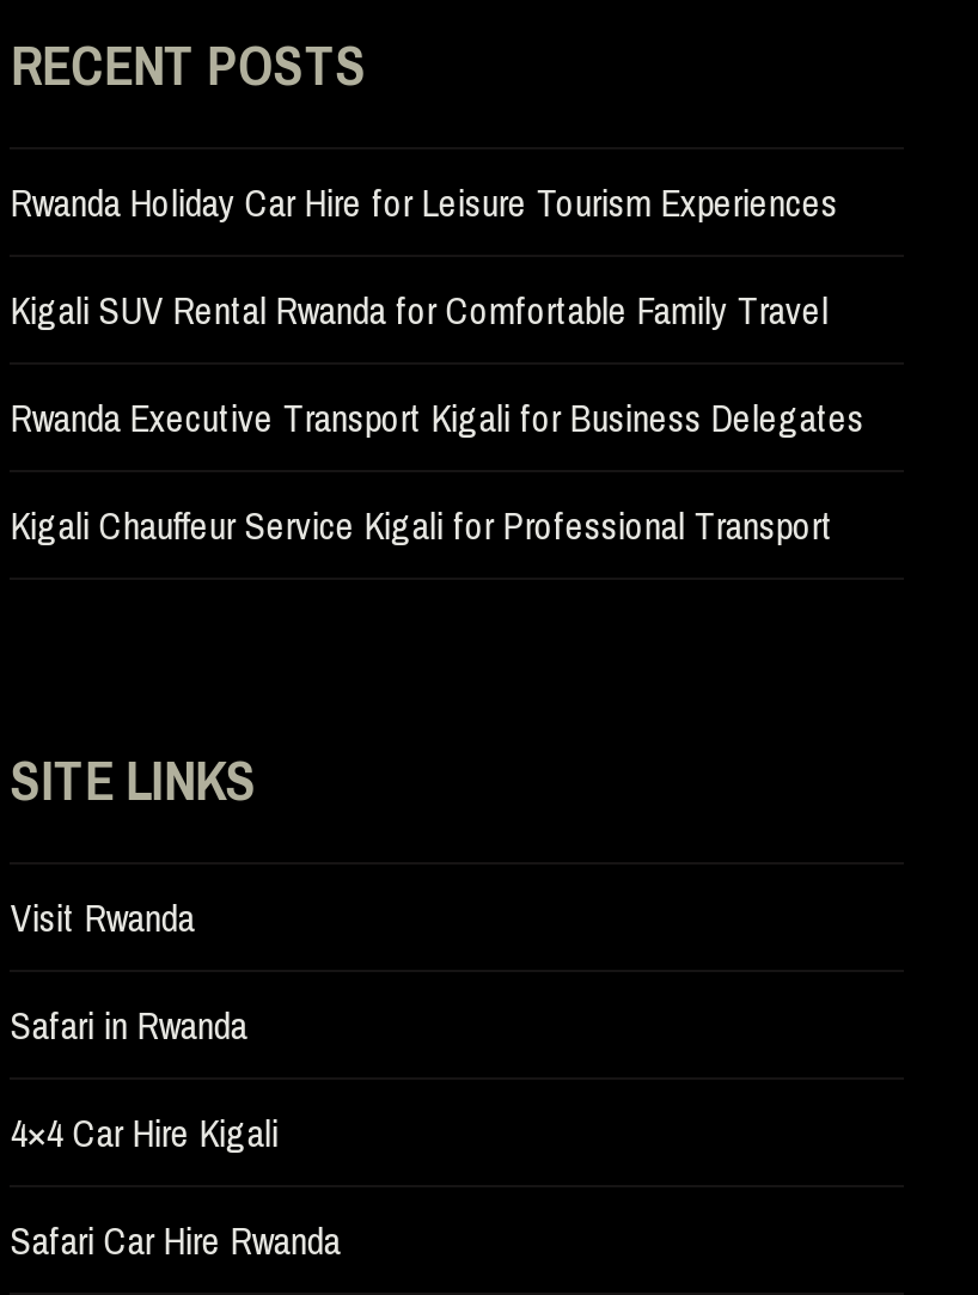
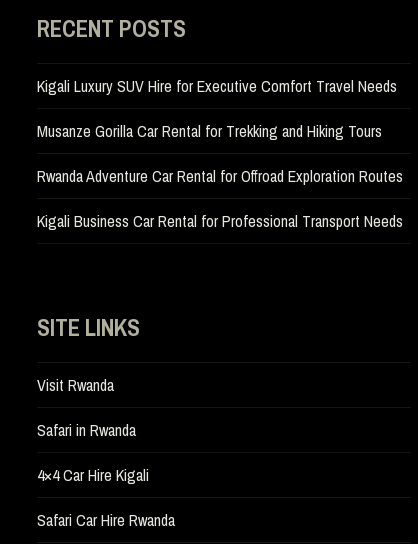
- Rwanda Holiday Car Hire for Leisure Tourism Experiences
+ Kigali Luxury SUV Hire for Executive Comfort Travel Needs

- Kigali SUV Rental Rwanda for Comfortable Family Travel
+ Musanze Gorilla Car Rental for Trekking and Hiking Tours

- Rwanda Executive Transport Kigali for Business Delegates
+ Rwanda Adventure Car Rental for Offroad Exploration Routes

- Kigali Chauffeur Service Kigali for Professional Transport
+ Kigali Business Car Rental for Professional Transport Needs
